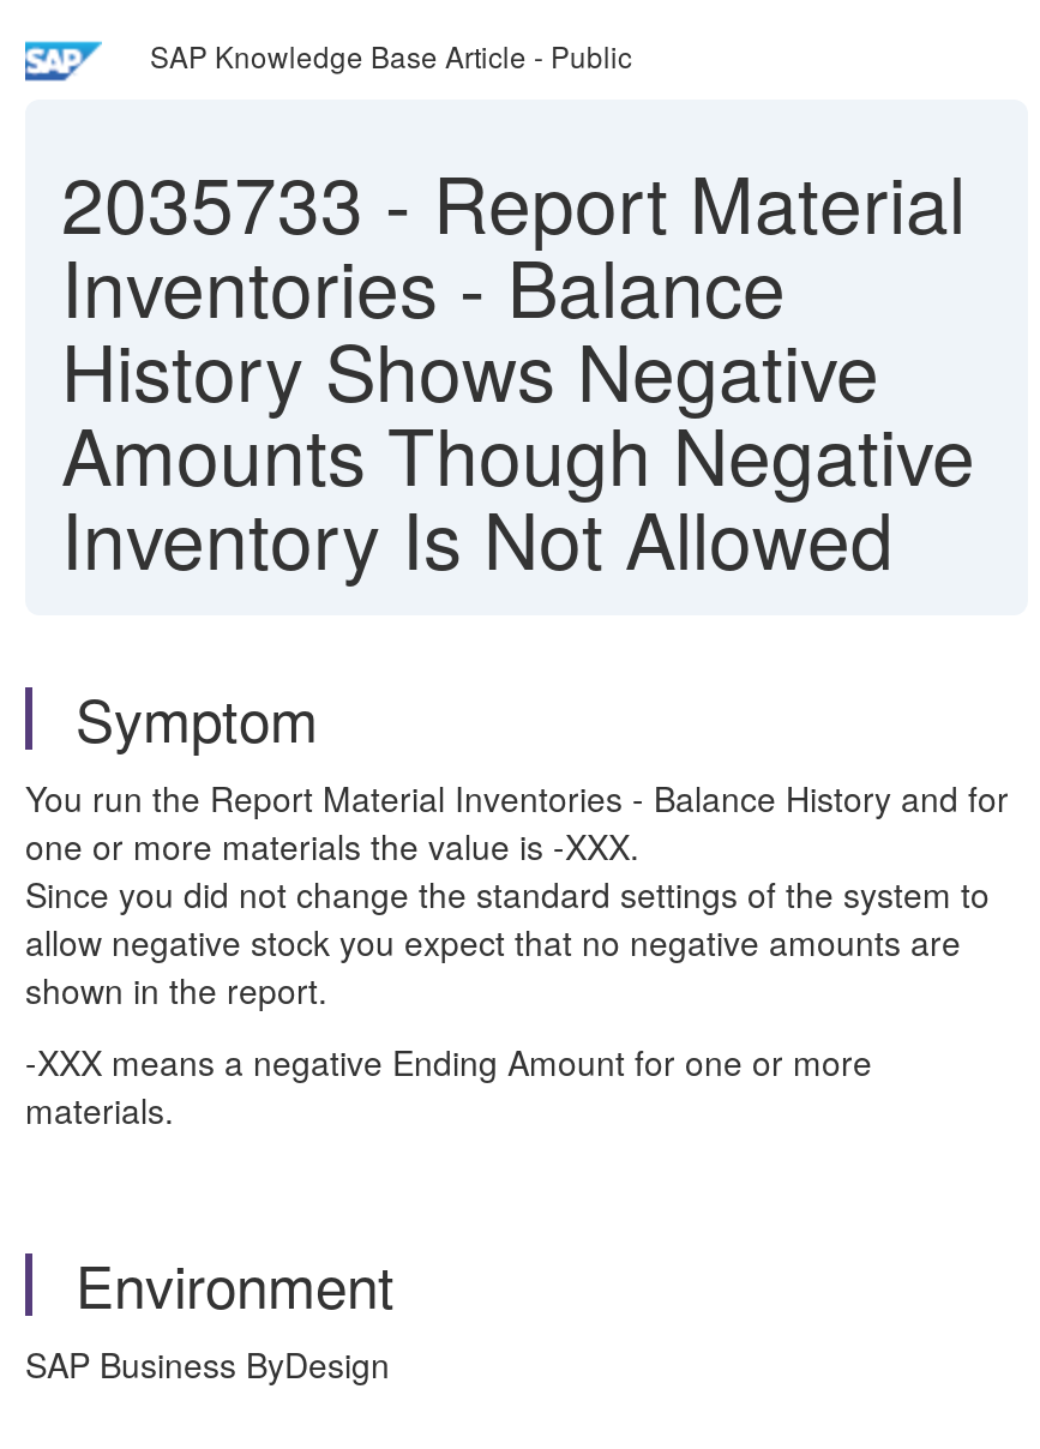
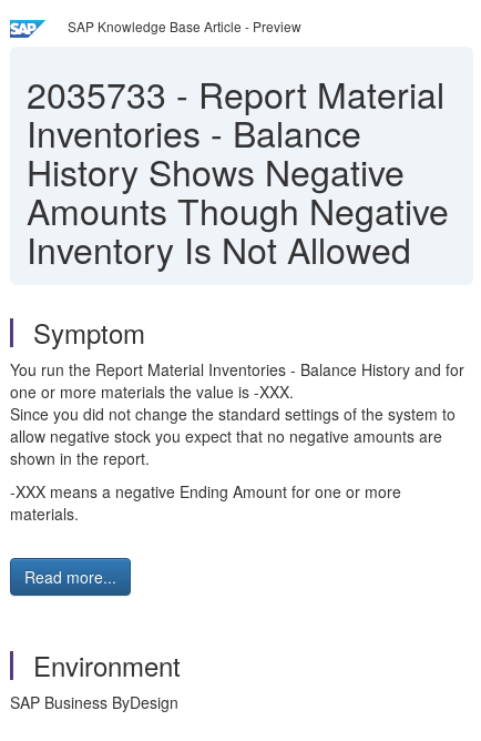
- SAP Knowledge Base Article - Public
+ SAP Knowledge Base Article - Preview

+ Read more...
